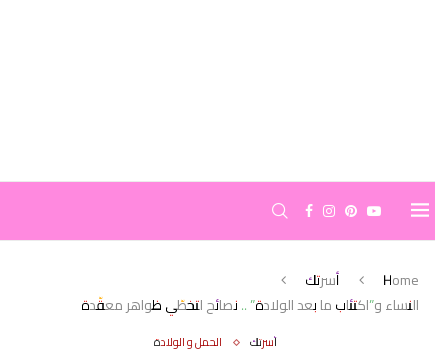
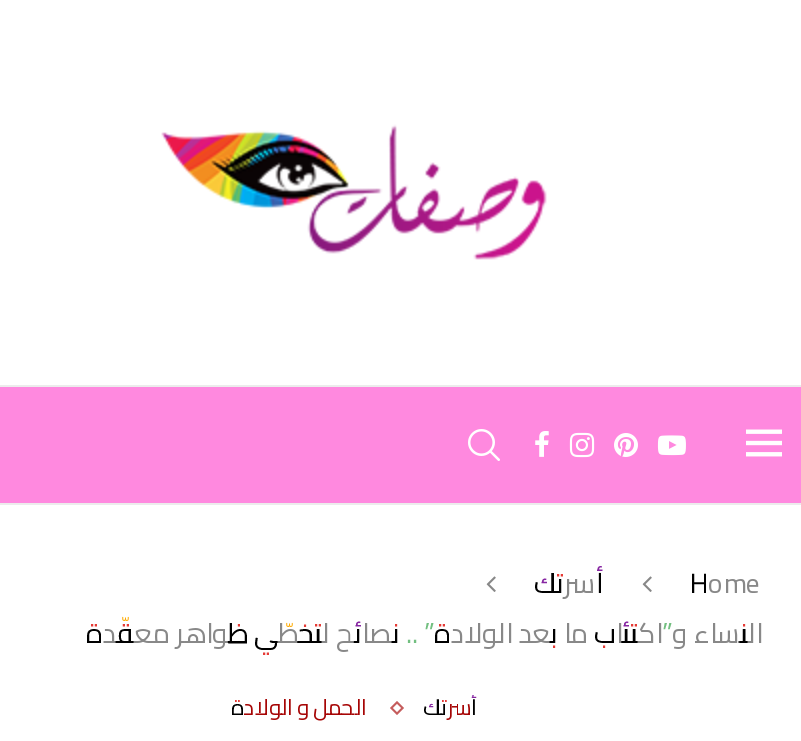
+ [image]
